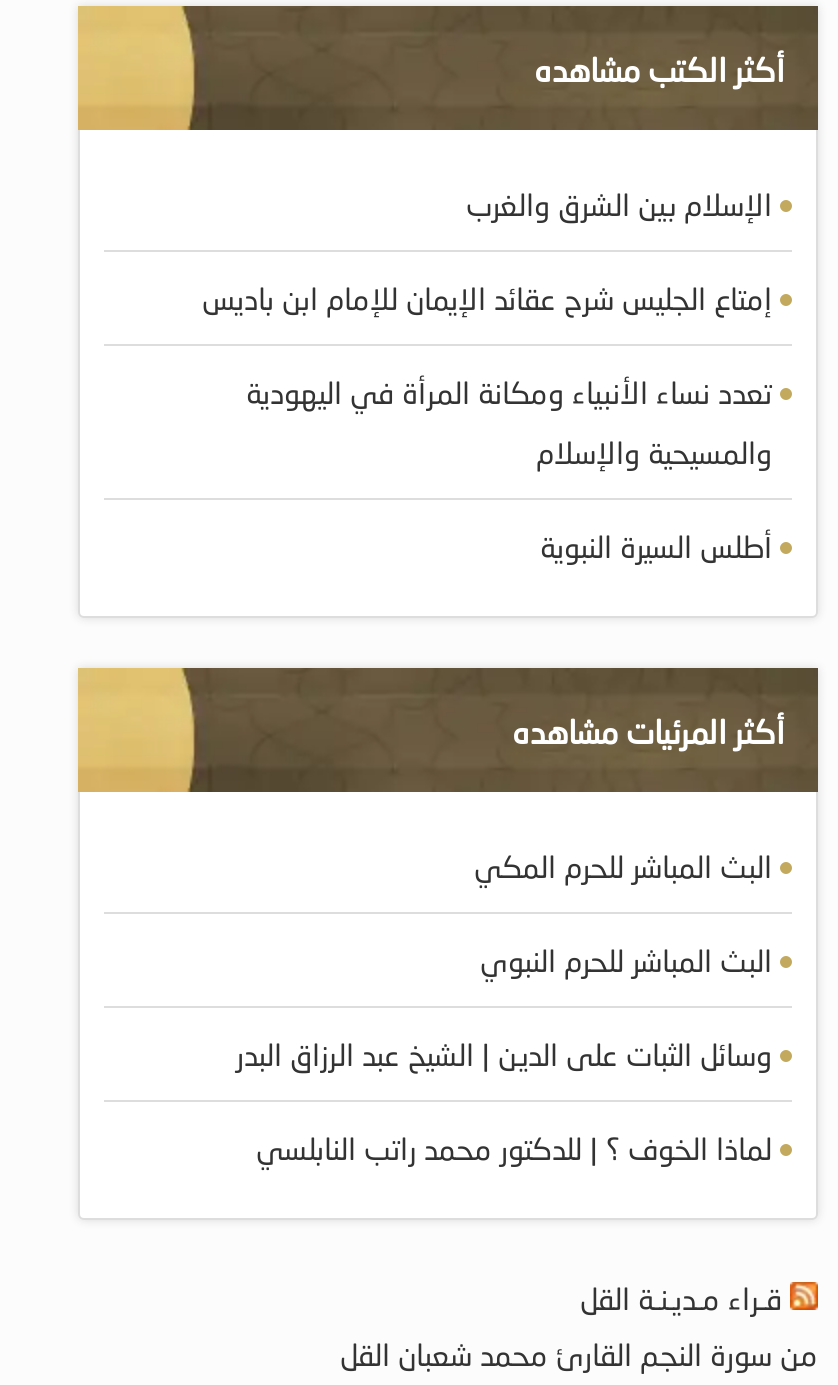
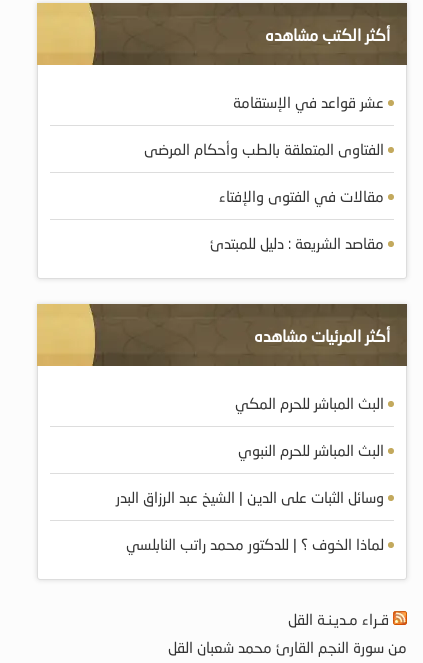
- الإسلام بين الشرق والغرب
- إمتاع الجليس شرح عقائد الإيمان للإمام ابن باديس
- تعدد نساء الأنبياء ومكانة المرأة في اليهودية
- والمسيحية والإسلام
- أطلس السيرة النبوية
+ عشر قواعد في الإستقامة
+ الفتاوى المتعلقة بالطب وأحكام المرضى
+ مقالات في الفتوى والإفتاء
+ مقاصد الشريعة : دليل للمبتدئ
